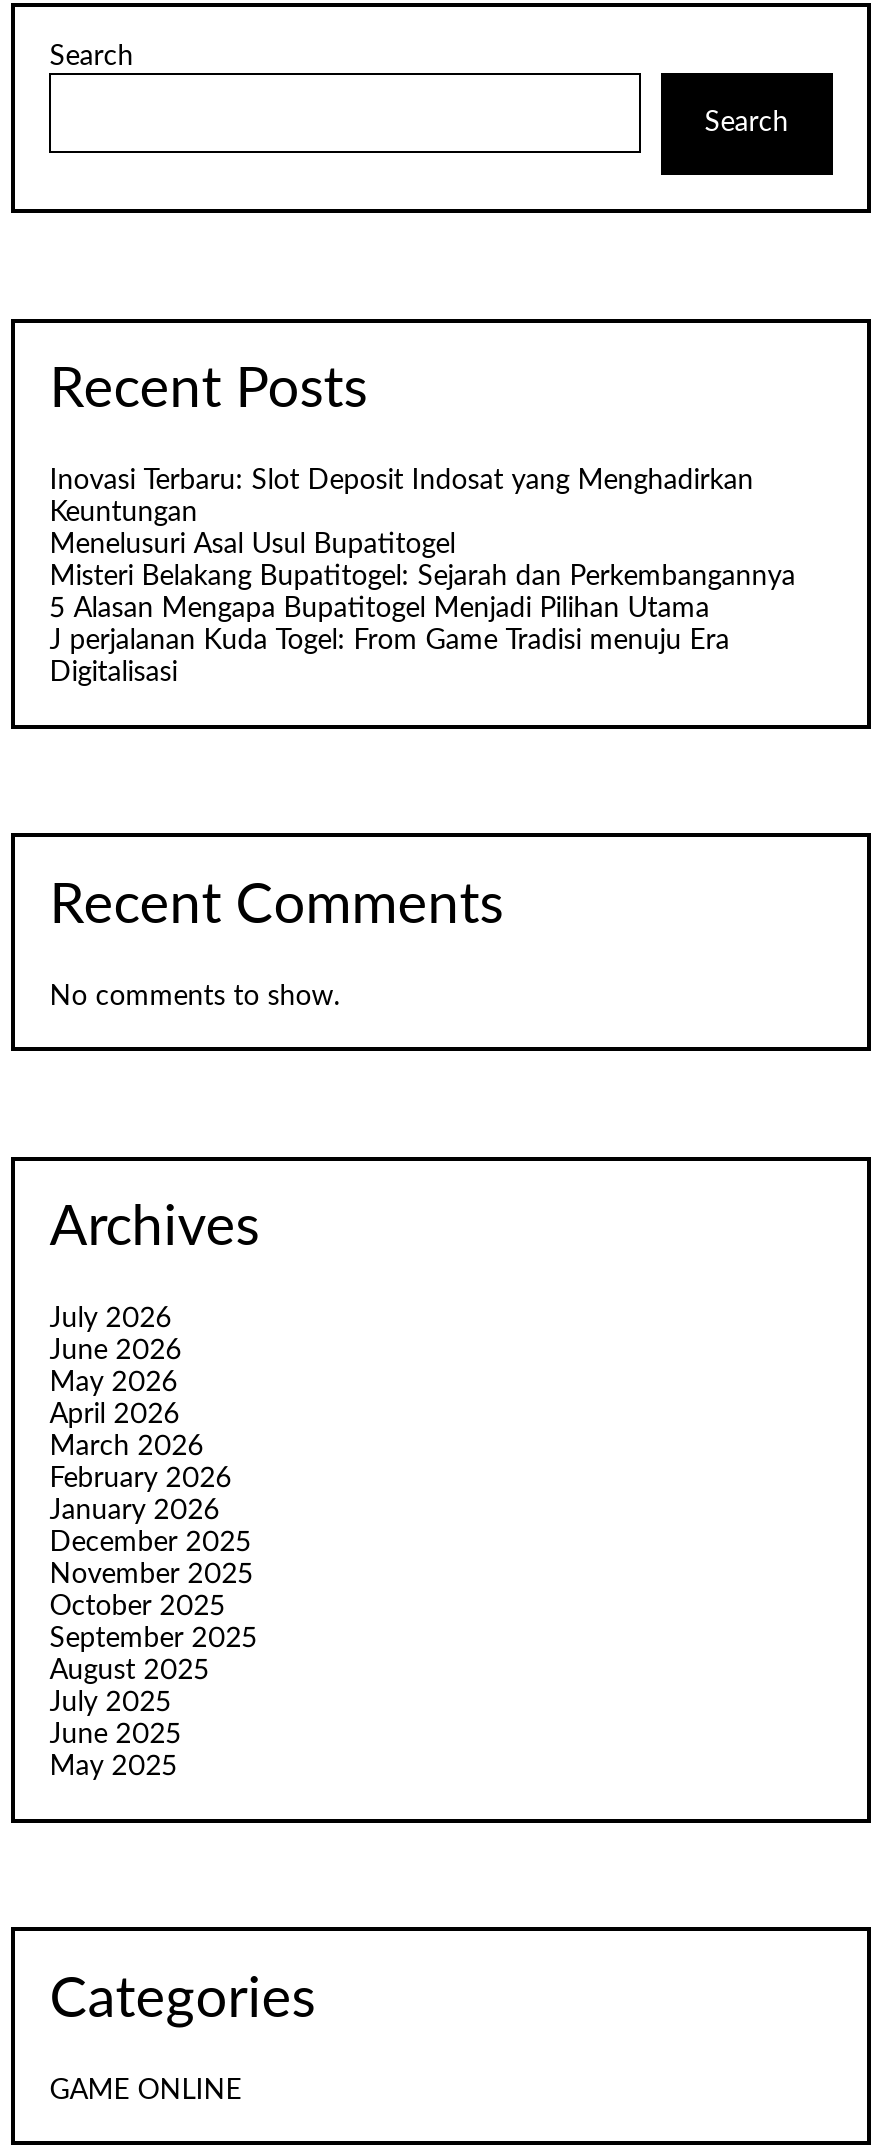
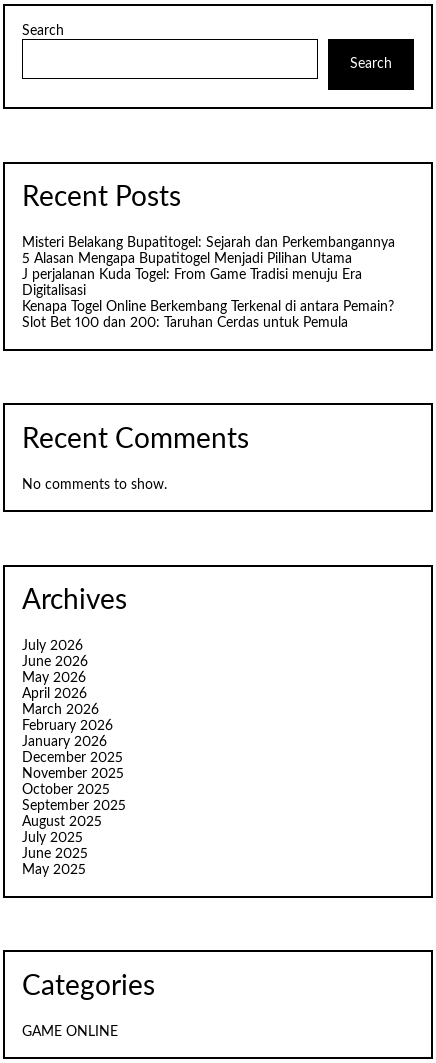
- Inovasi Terbaru: Slot Deposit Indosat yang Menghadirkan
- Keuntungan
- Menelusuri Asal Usul Bupatitogel

moved up: Misteri Belakang Bupatitogel: Sejarah dan Perkembangannya | 5 Alasan Mengapa Bupatitogel Menjadi Pilihan Utama | J perjalanan Kuda Togel: From Game Tradisi menuju Era | Digitalisasi

+ Kenapa Togel Online Berkembang Terkenal di antara Pemain?
+ Slot Bet 100 dan 200: Taruhan Cerdas untuk Pemula
